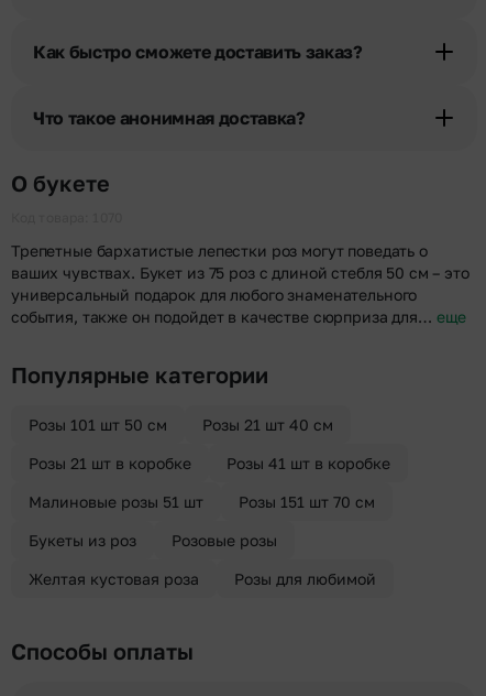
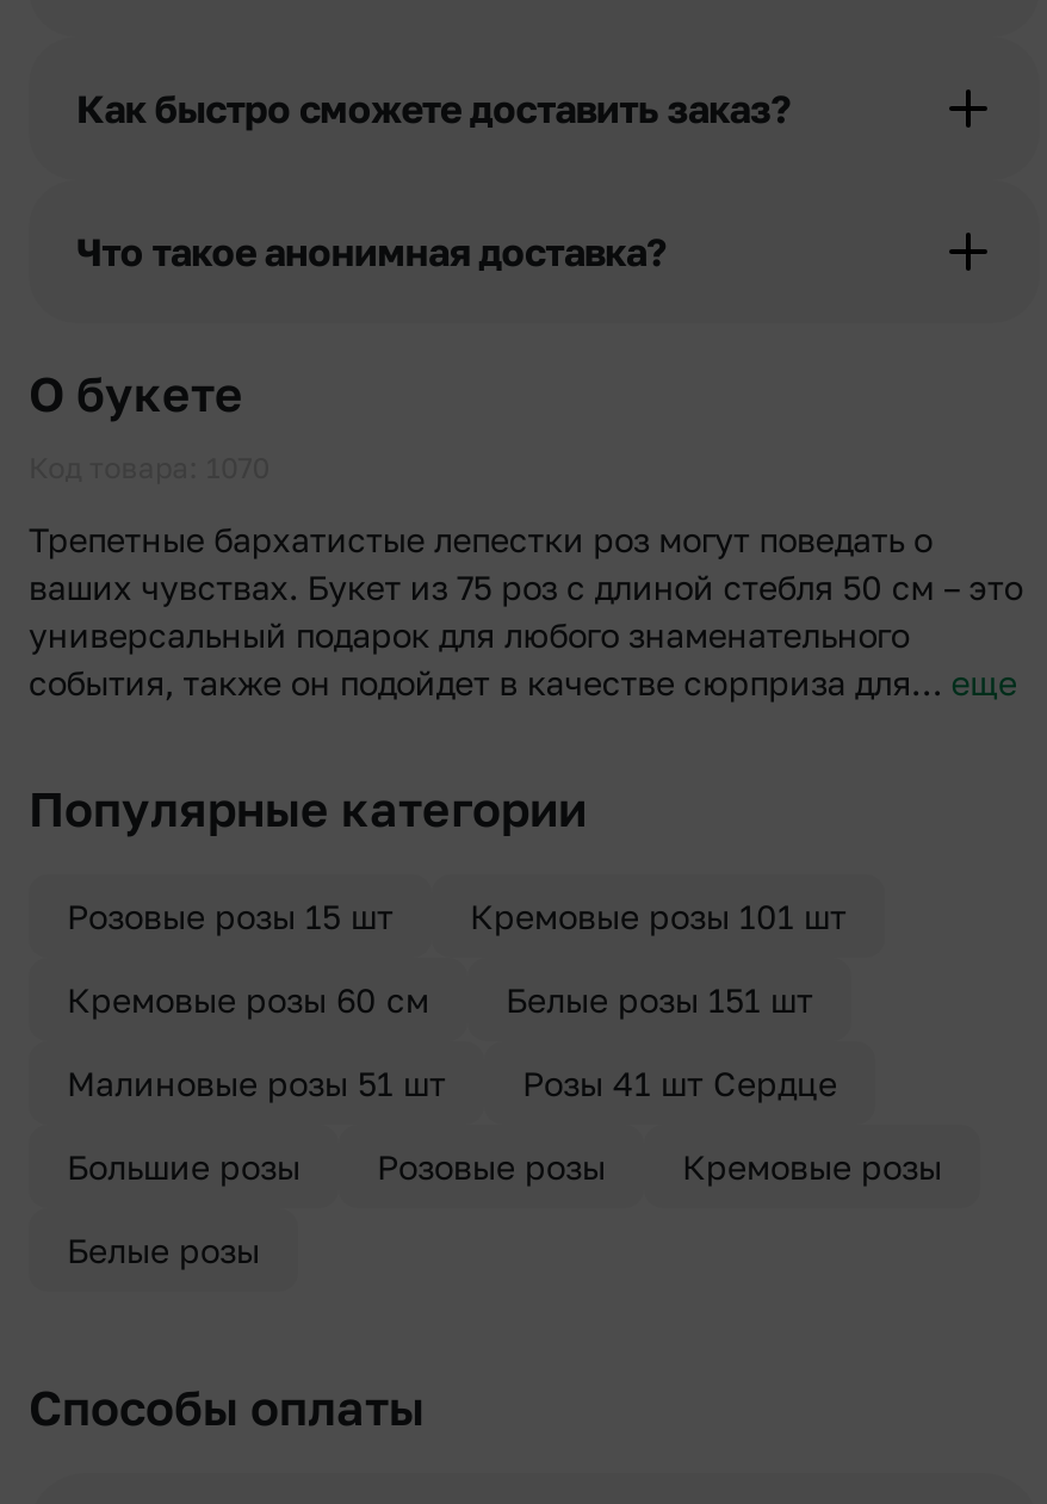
- Розы 101 шт 50 см
- Розы 21 шт 40 см
+ Розовые розы 15 шт
+ Кремовые розы 101 шт

- Розы 21 шт в коробке
- Розы 41 шт в коробке
+ Кремовые розы 60 см
+ Белые розы 151 шт

- Розы 151 шт 70 см
+ Розы 41 шт Сердце

- Букеты из роз
+ Большие розы

- Желтая кустовая роза
- Розы для любимой
+ Кремовые розы
+ Белые розы
